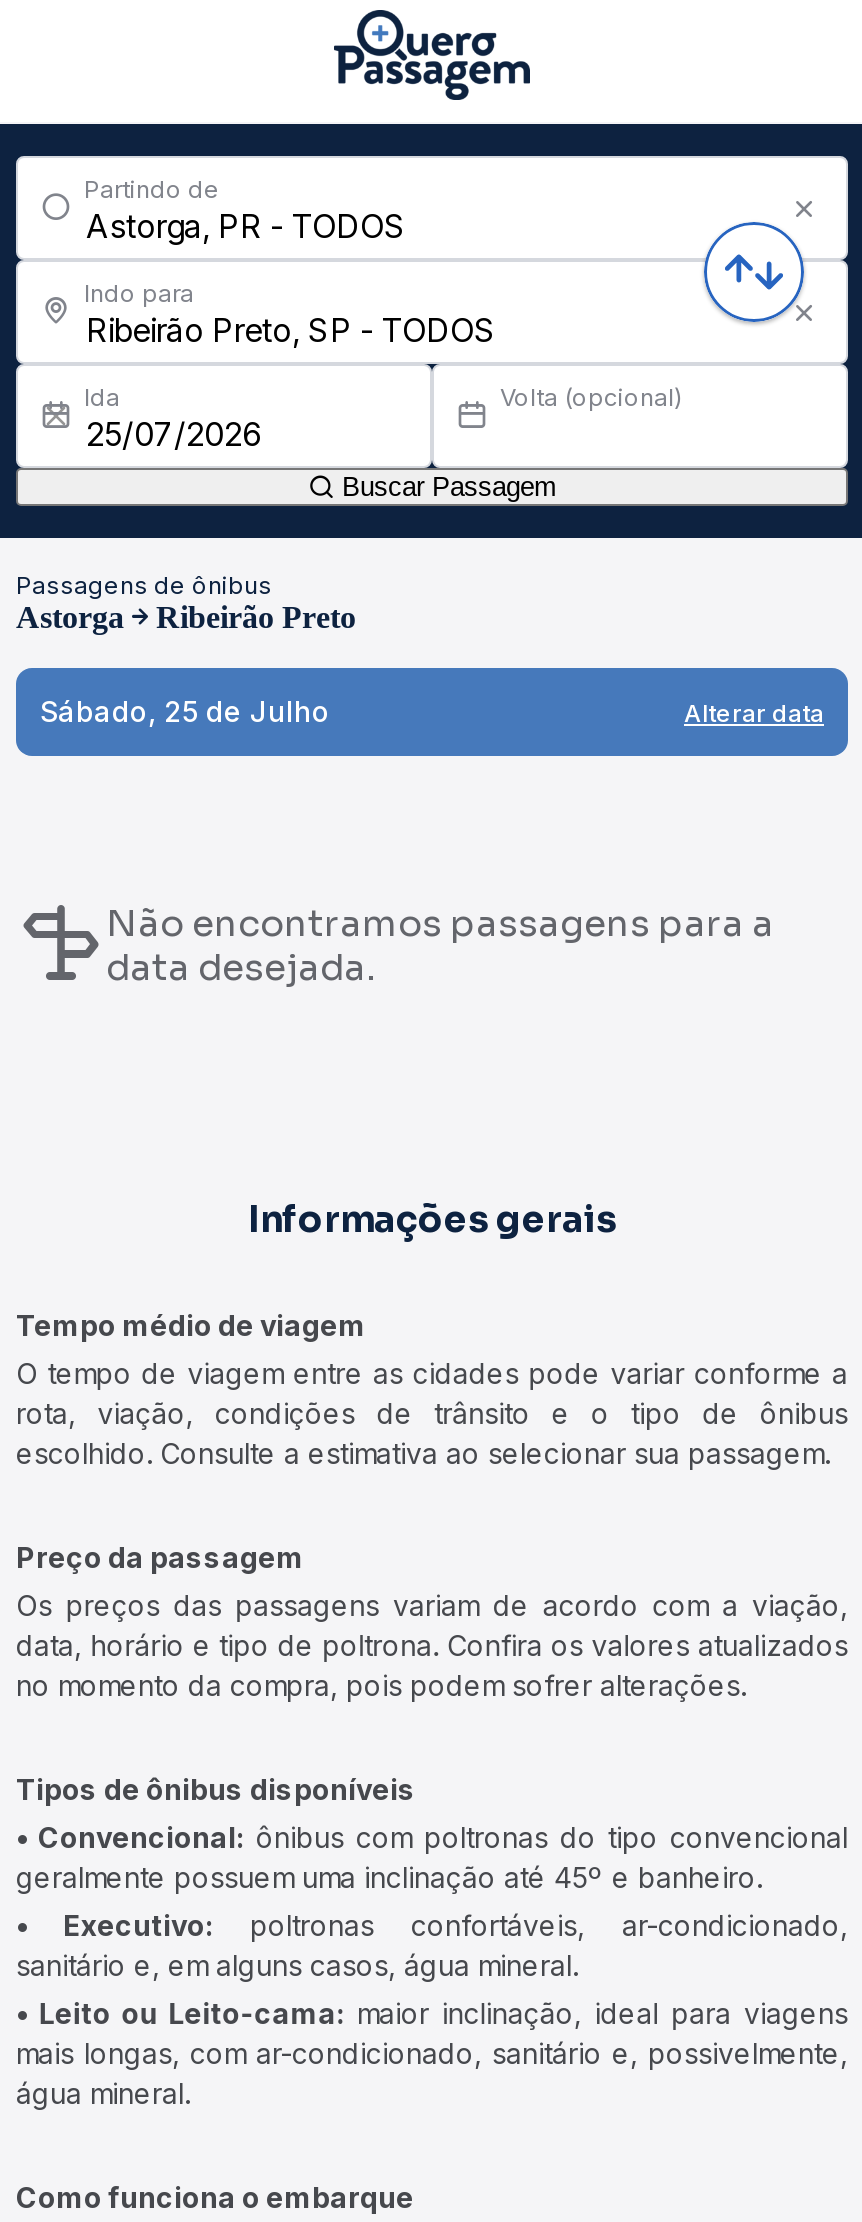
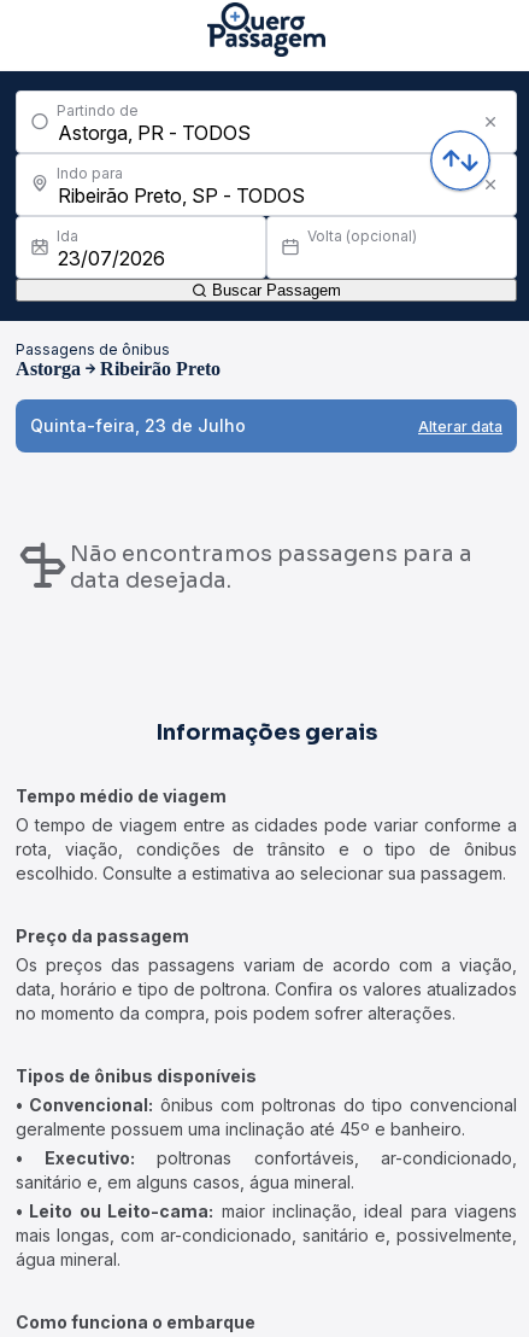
- Sábado, 25 de Julho
+ Quinta-feira, 23 de Julho
